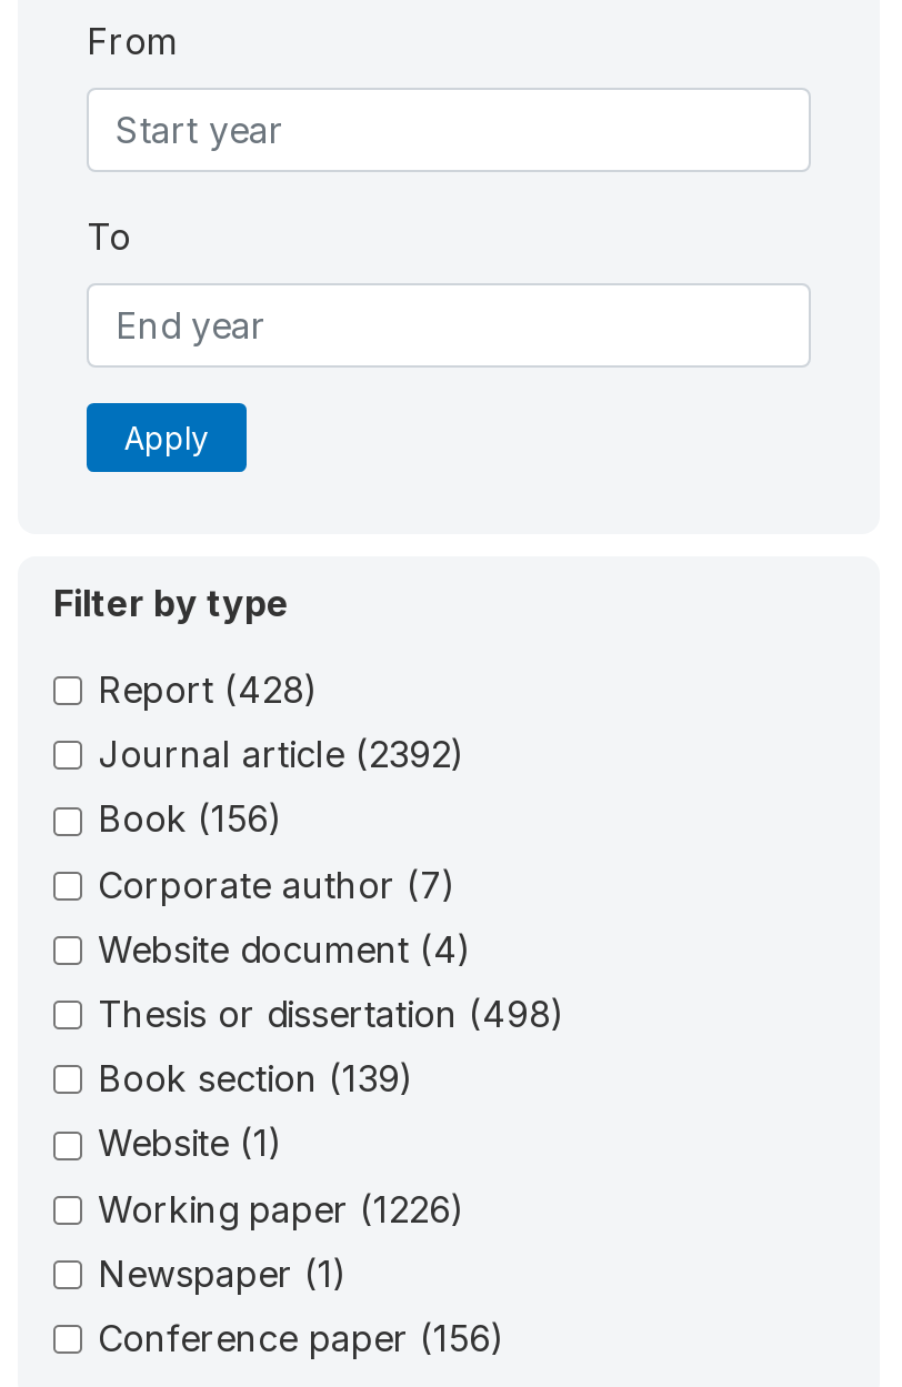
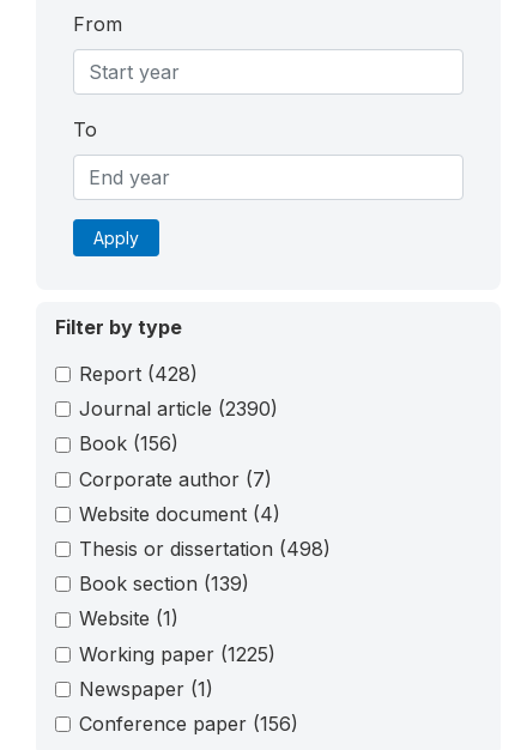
- Journal article (2392)
+ Journal article (2390)

- Working paper (1226)
+ Working paper (1225)
